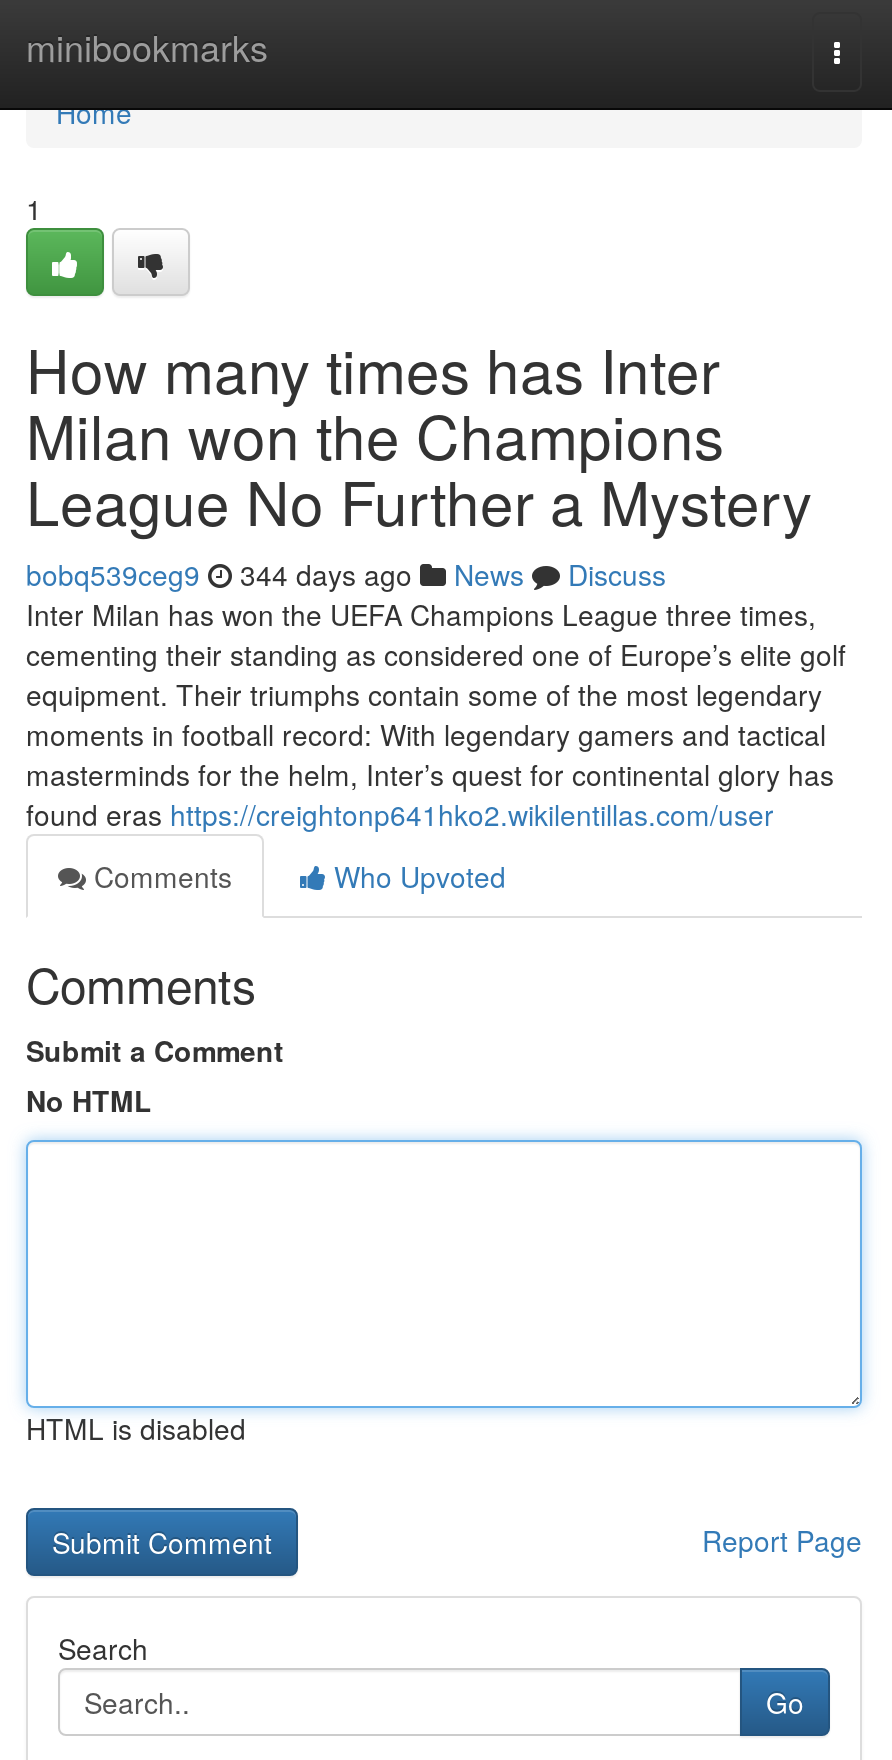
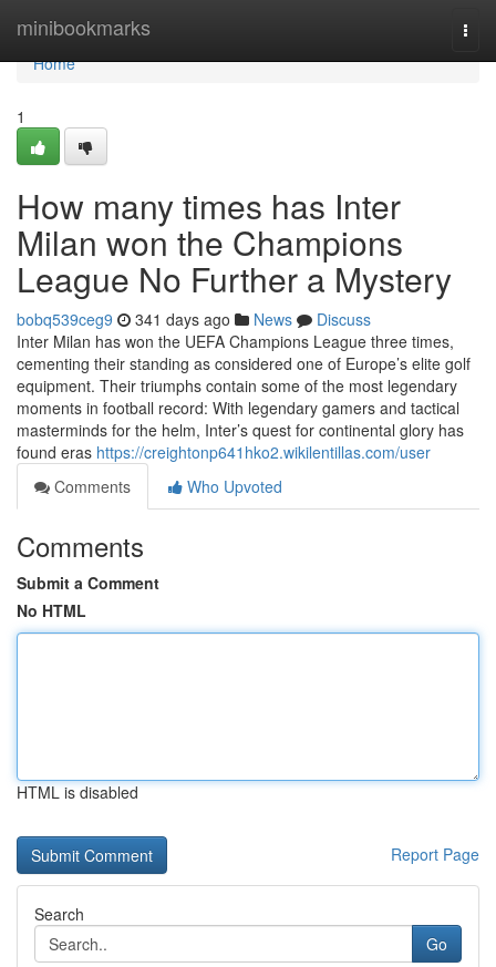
- bobq539ceg9 344 days ago News Discuss
+ bobq539ceg9 341 days ago News Discuss
